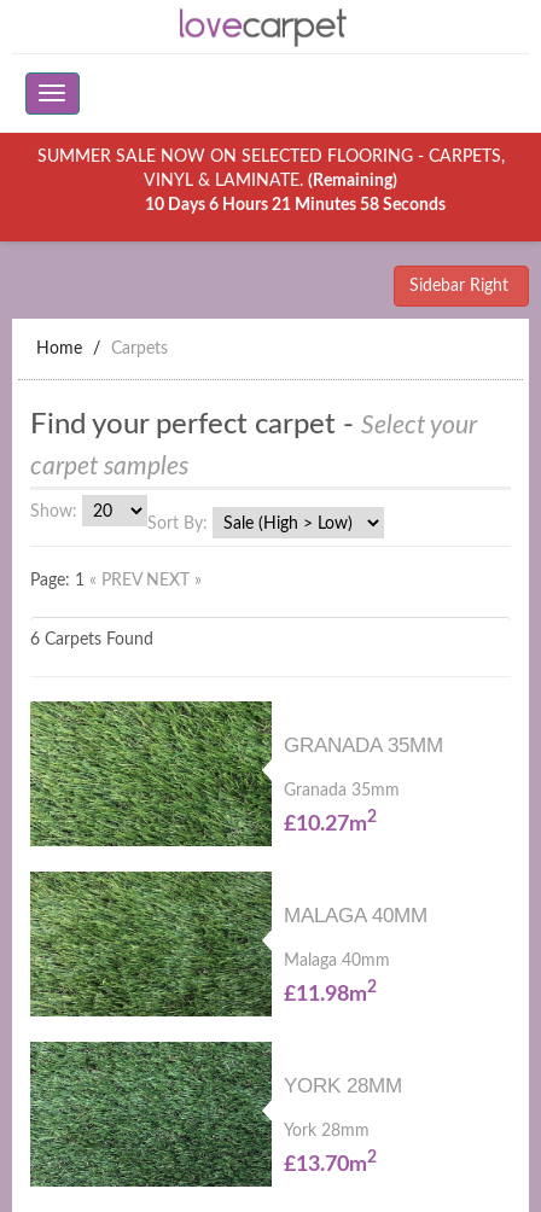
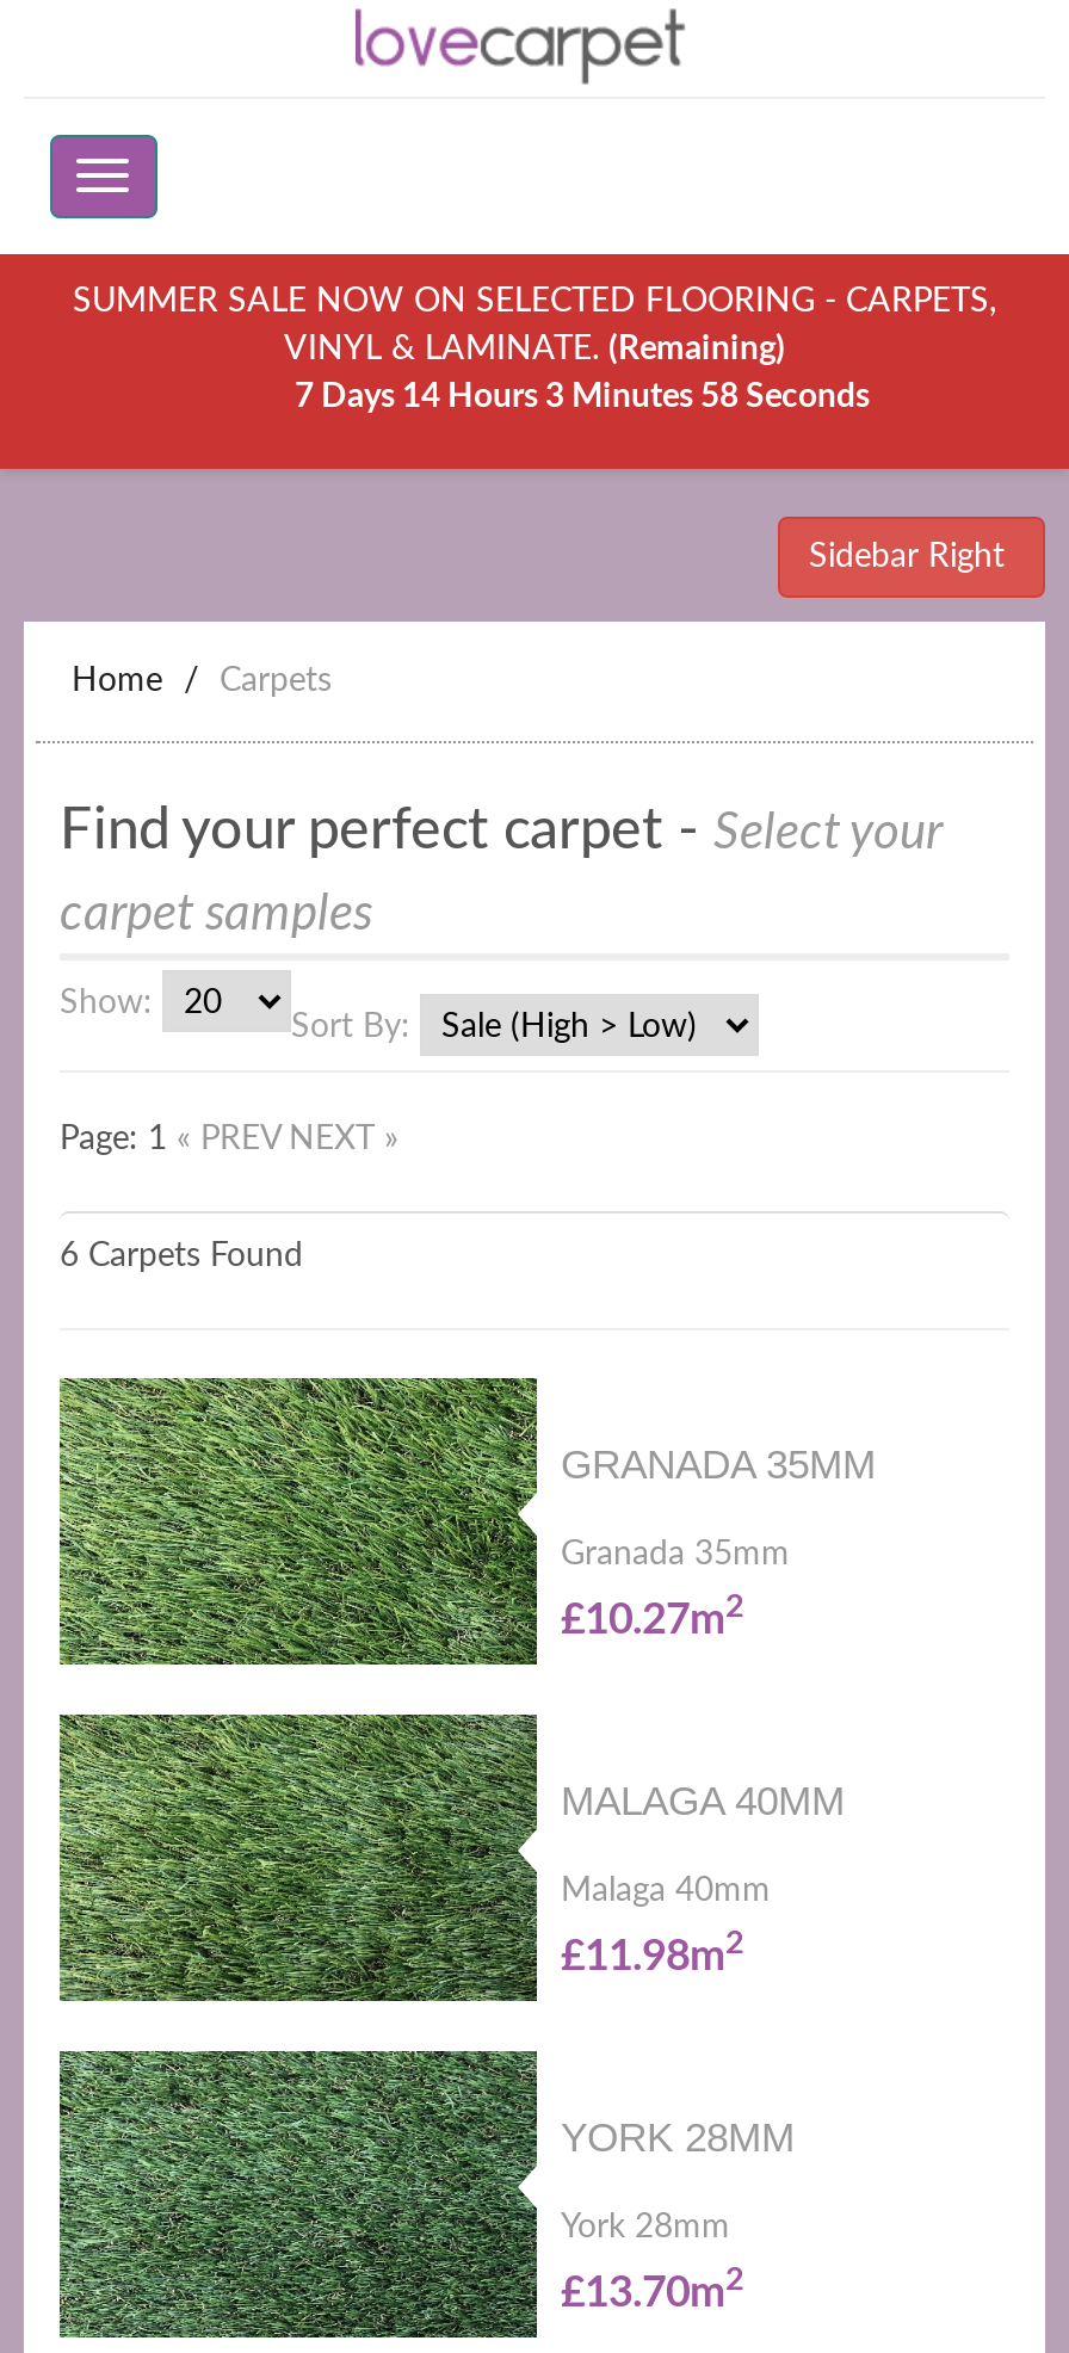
- 10 Days 6 Hours 21 Minutes 58 Seconds
+ 7 Days 14 Hours 3 Minutes 58 Seconds
